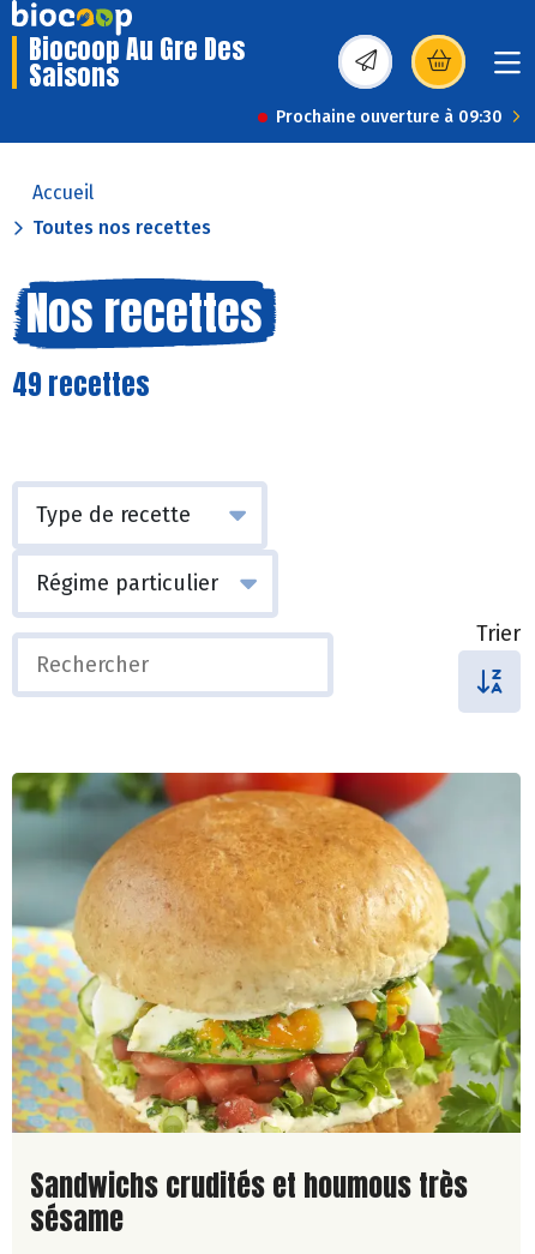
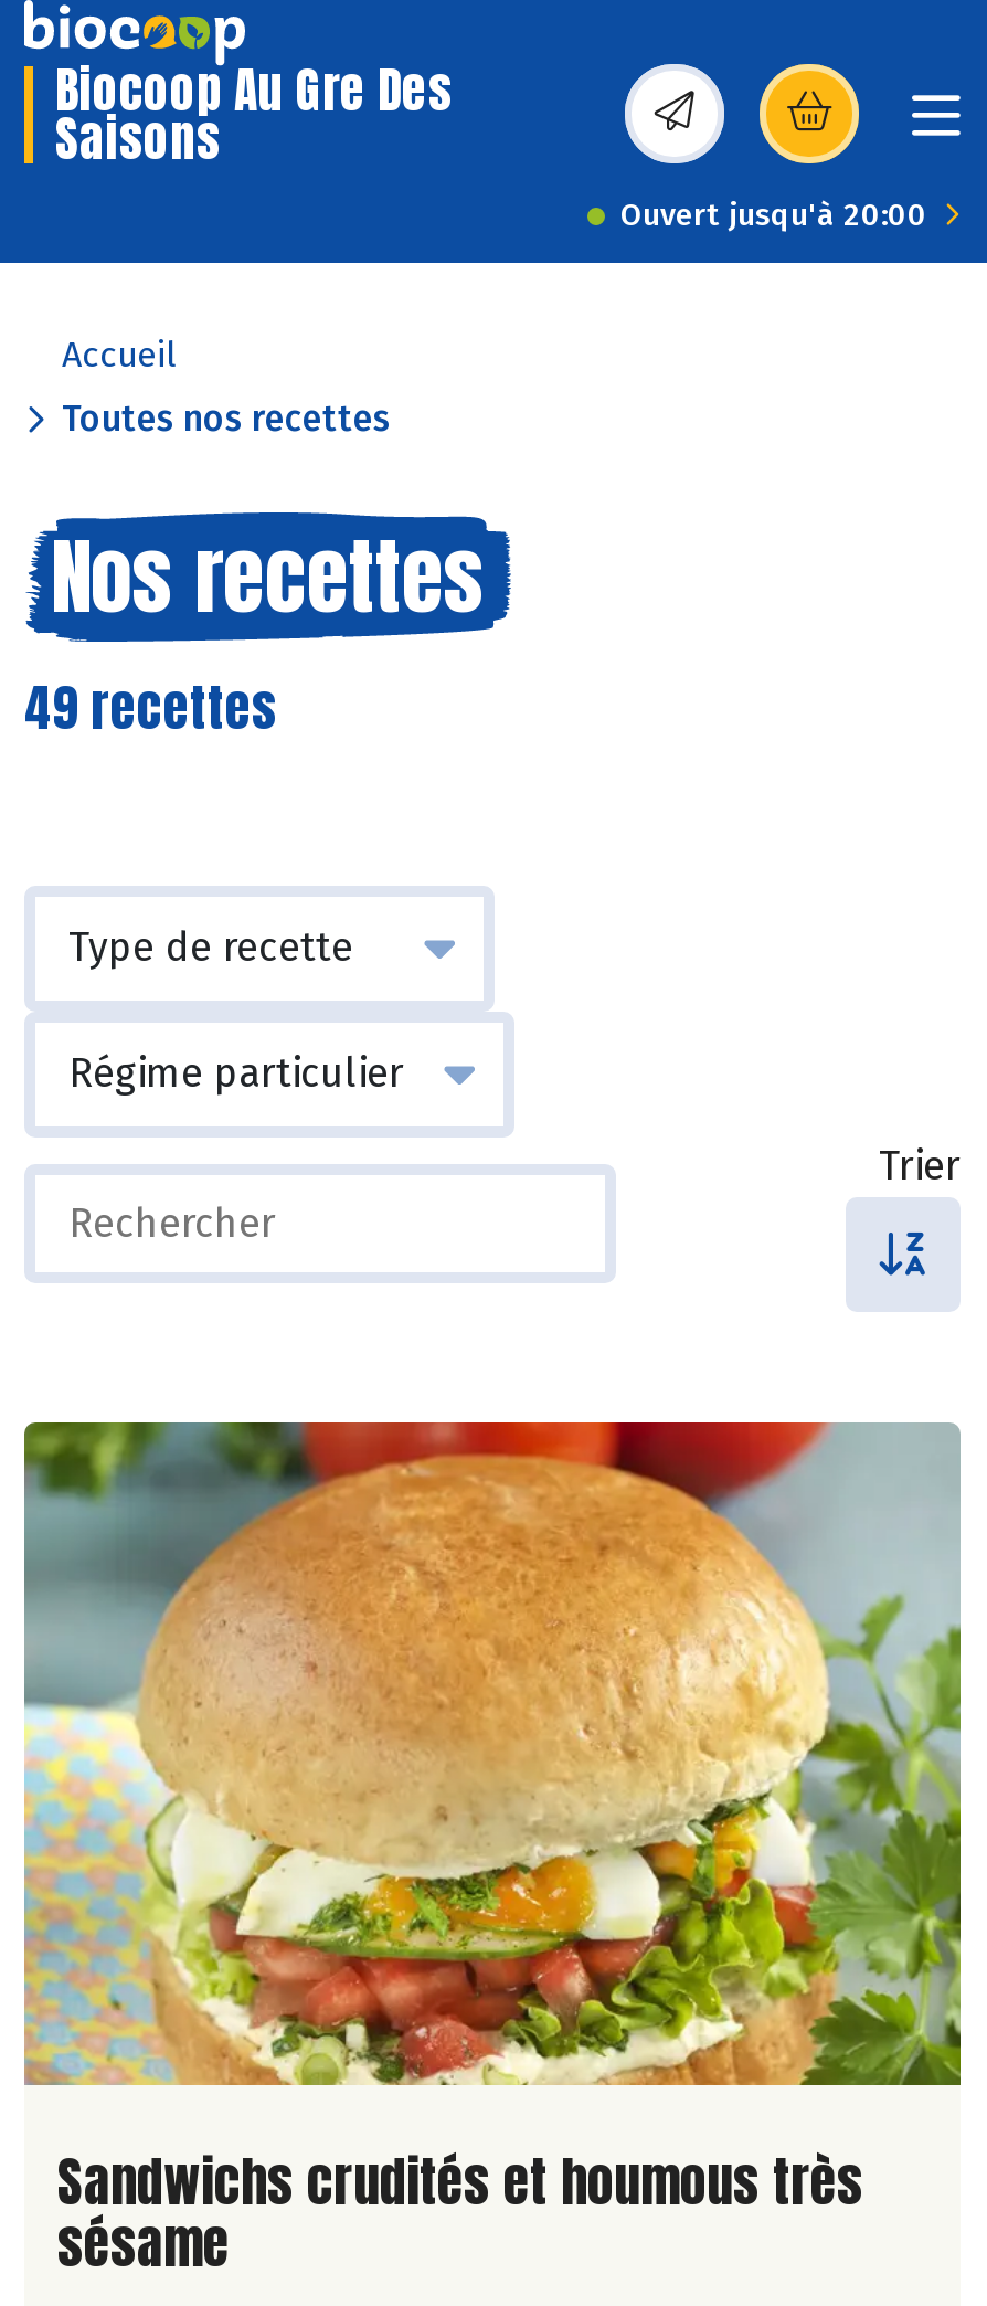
- Prochaine ouverture à 09:30
+ Ouvert jusqu'à 20:00
